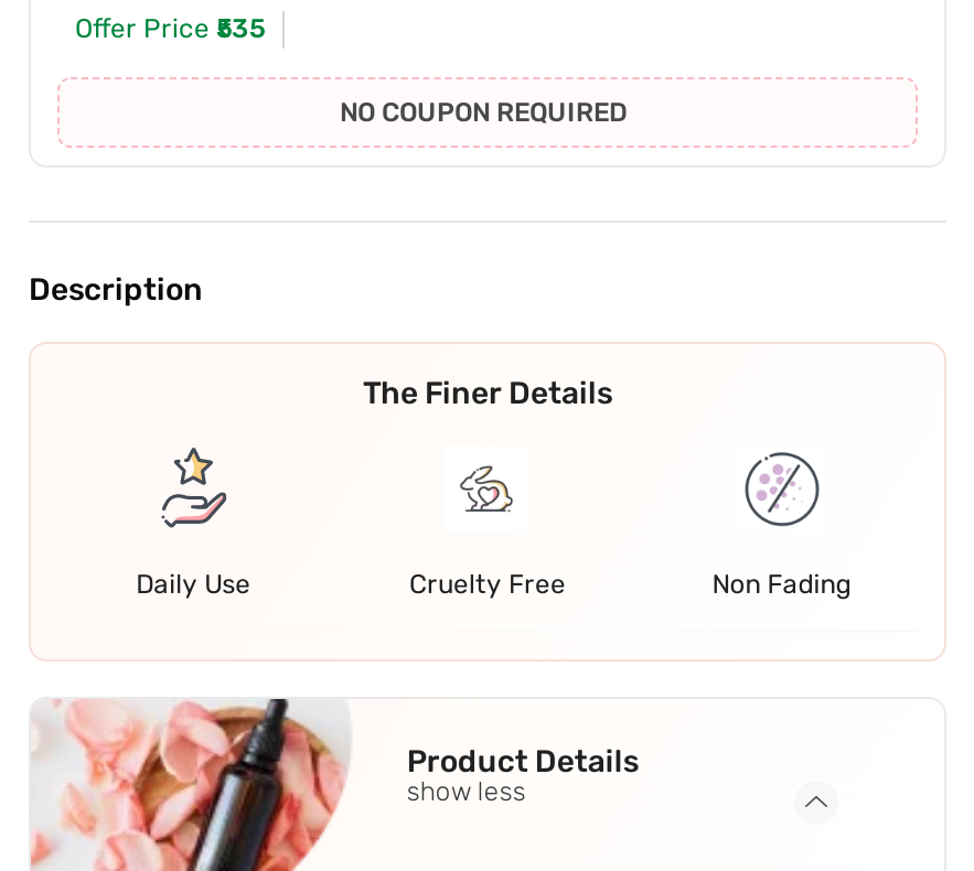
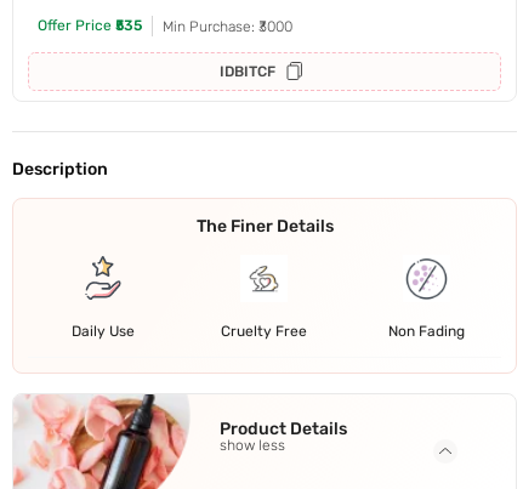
- NO COUPON REQUIRED
+ Min Purchase: ₹3000
+ IDBITCF
